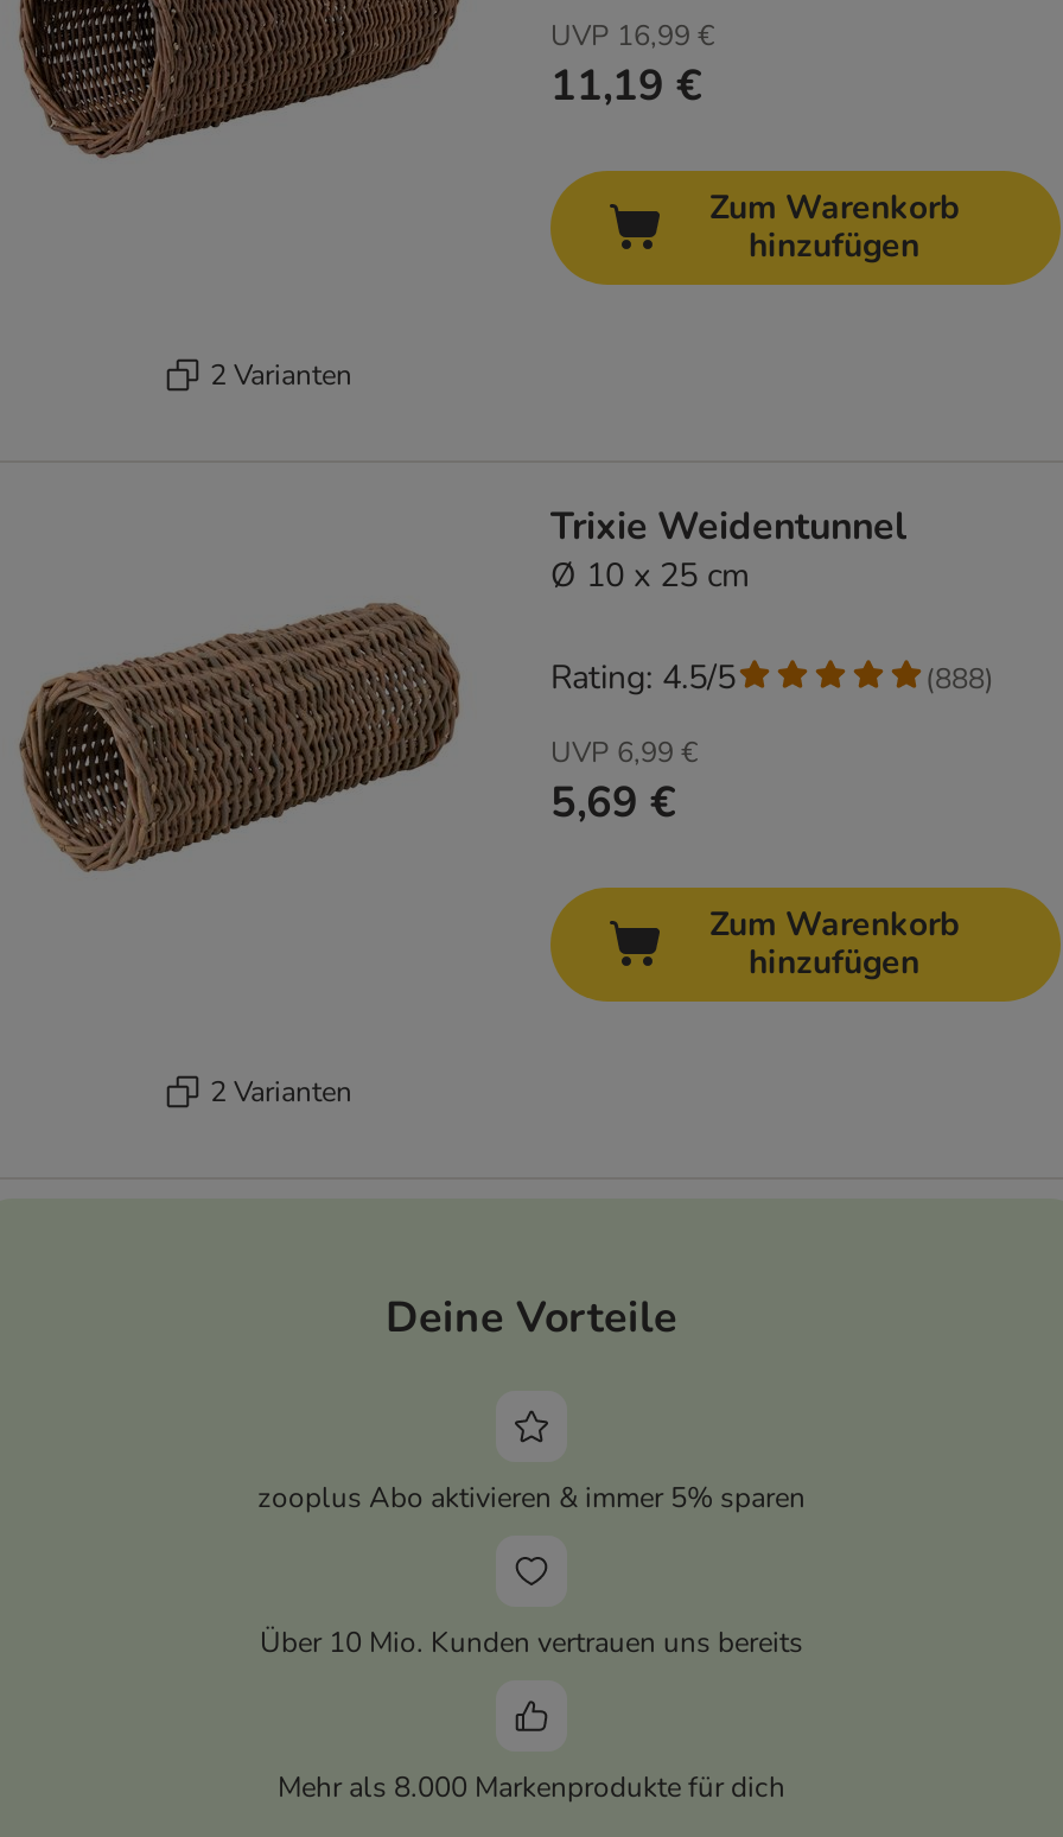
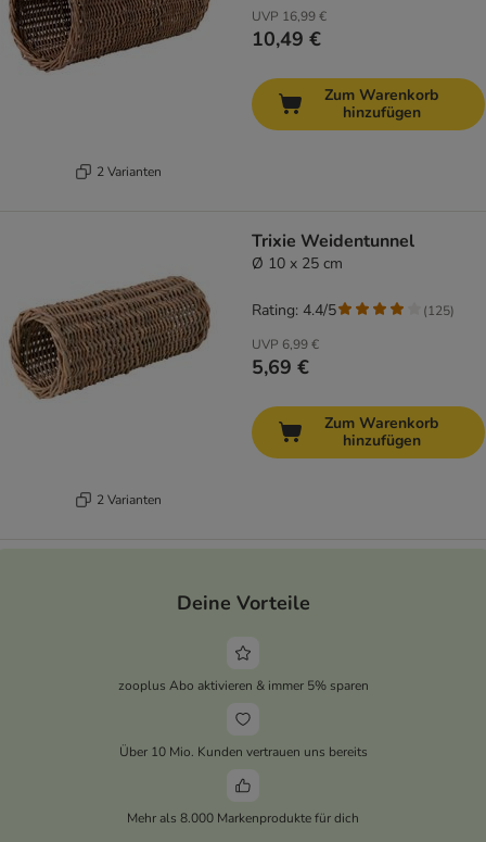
- 11,19 €
+ 10,49 €

- Rating: 4.5/5
+ Rating: 4.4/5

- (888)
+ (125)
